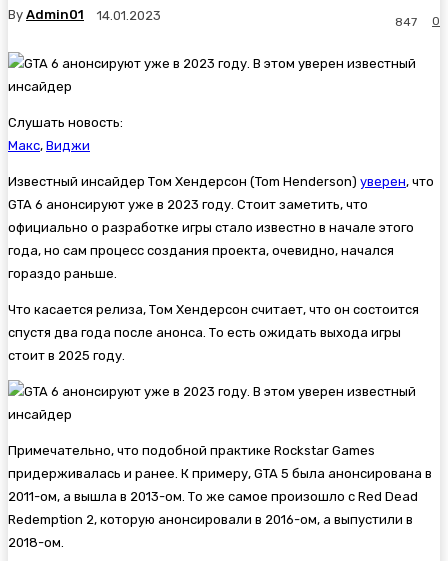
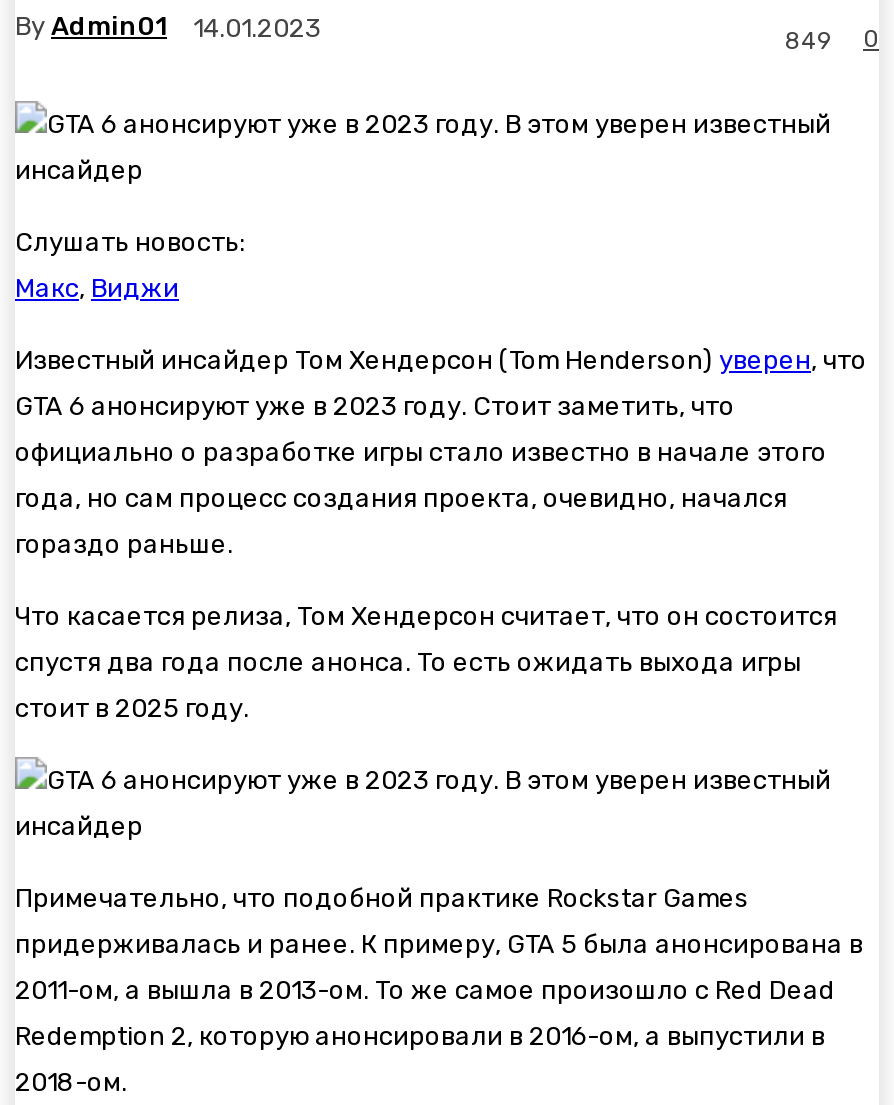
- 847 0
+ 849 0
